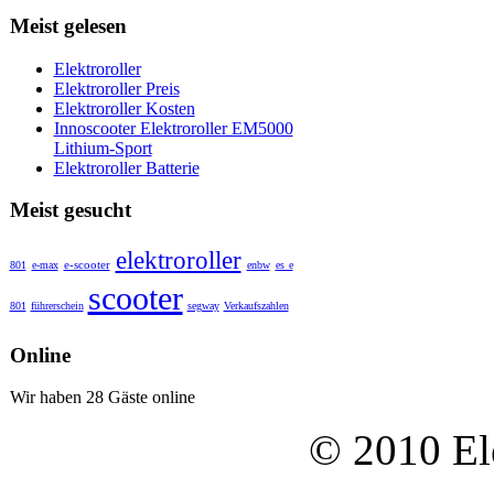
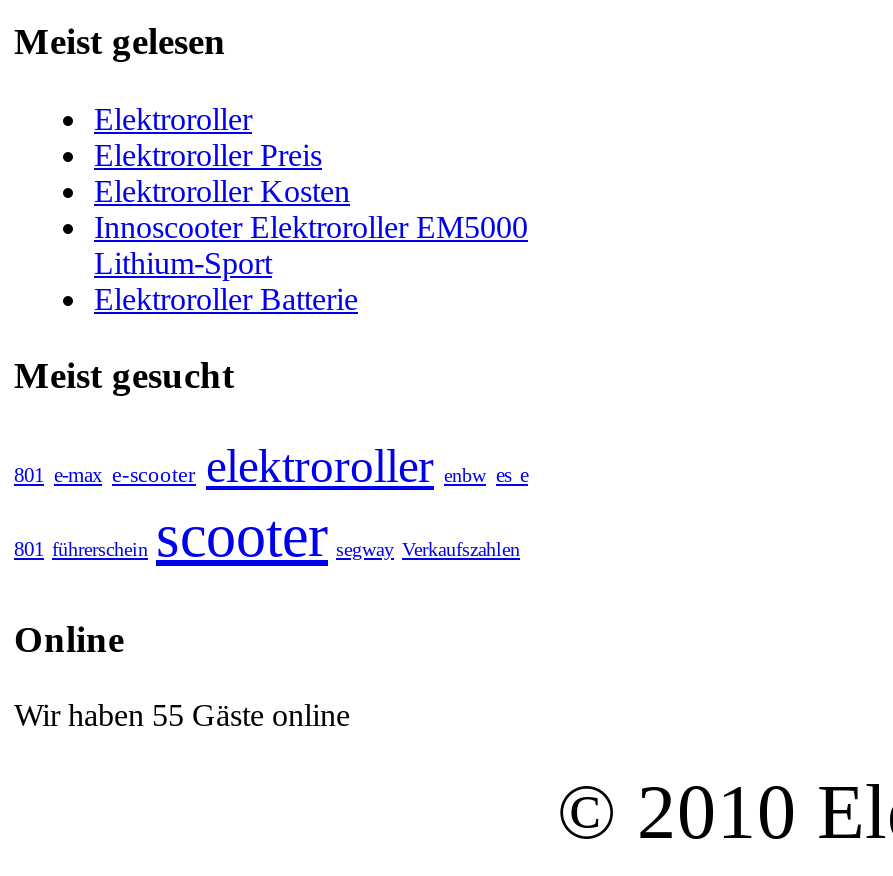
- Wir haben 28 Gäste online
+ Wir haben 55 Gäste online
